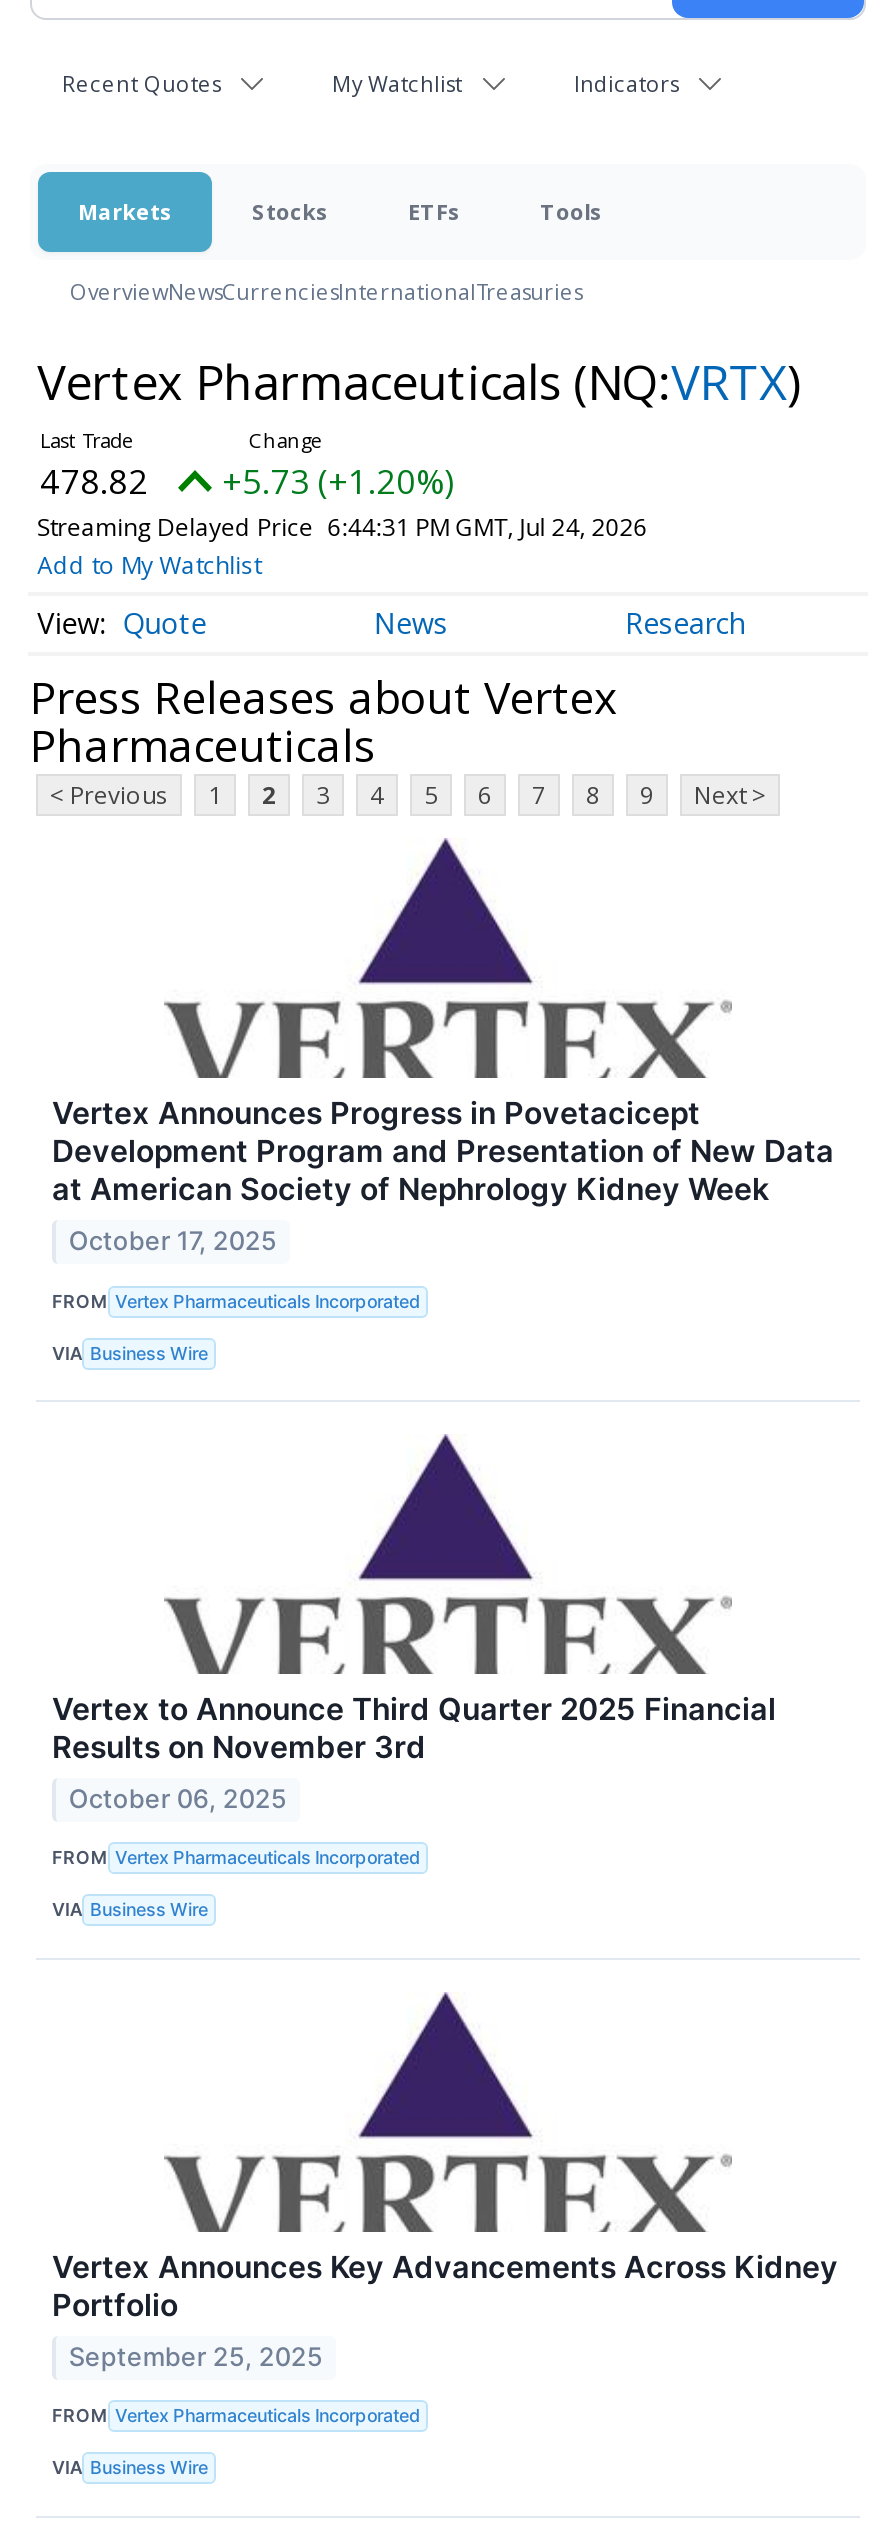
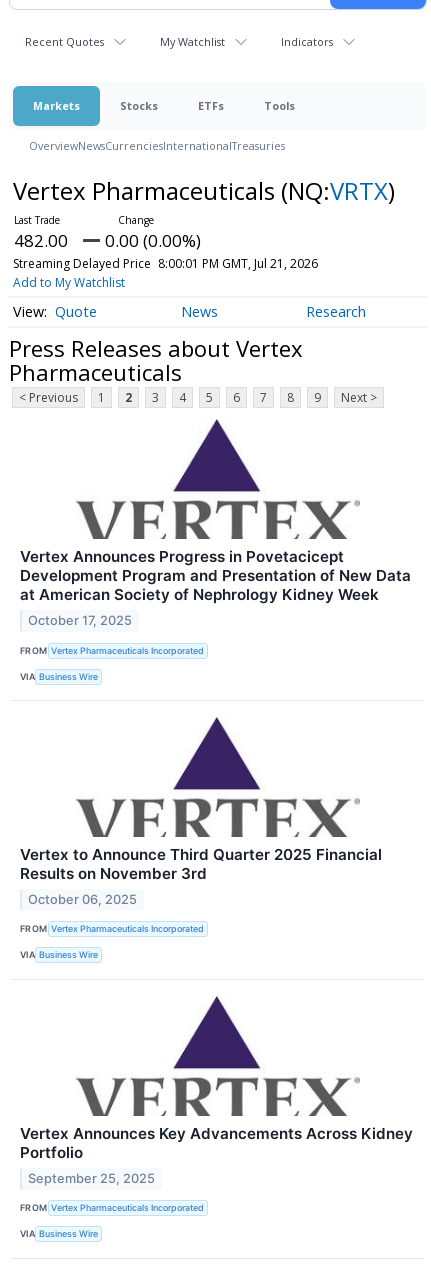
- 478.82
+ 482.00

- +5.73 (+1.20%)
+ 0.00 (0.00%)

- Streaming Delayed Price 6:44:31 PM GMT, Jul 24, 2026
+ Streaming Delayed Price 8:00:01 PM GMT, Jul 21, 2026
